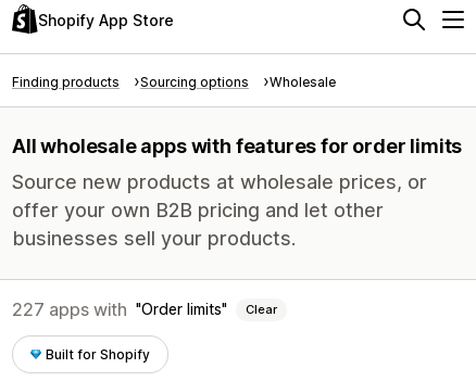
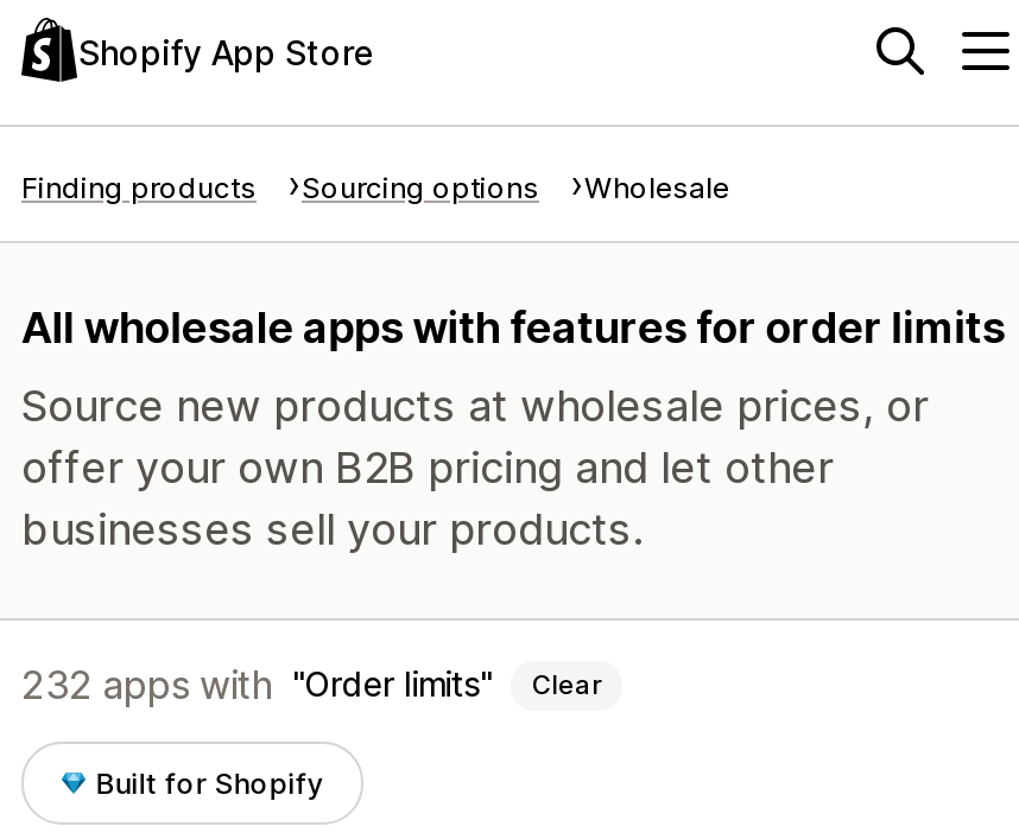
- 227 apps with Order limits Clear
+ 232 apps with Order limits Clear
